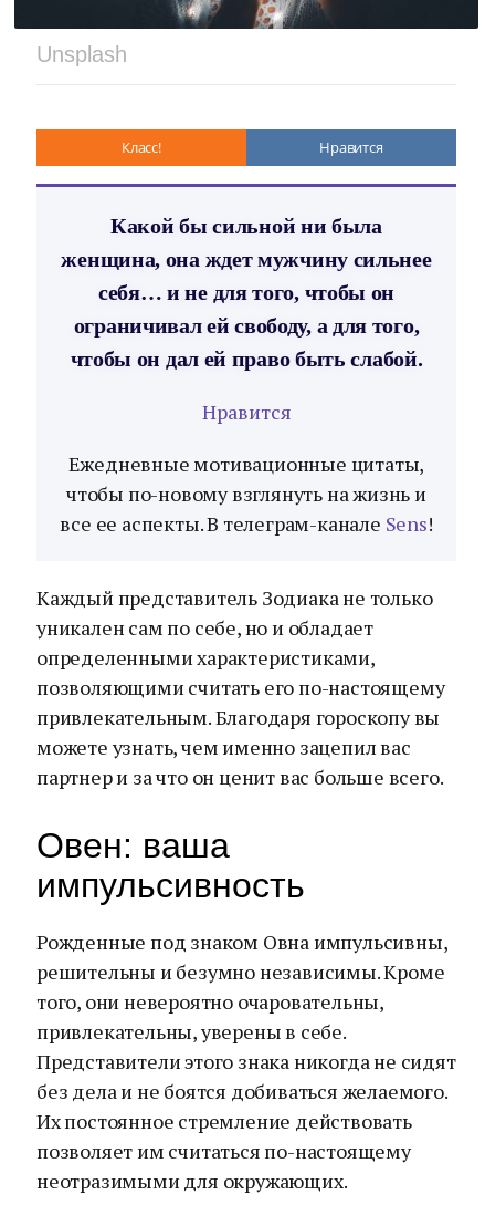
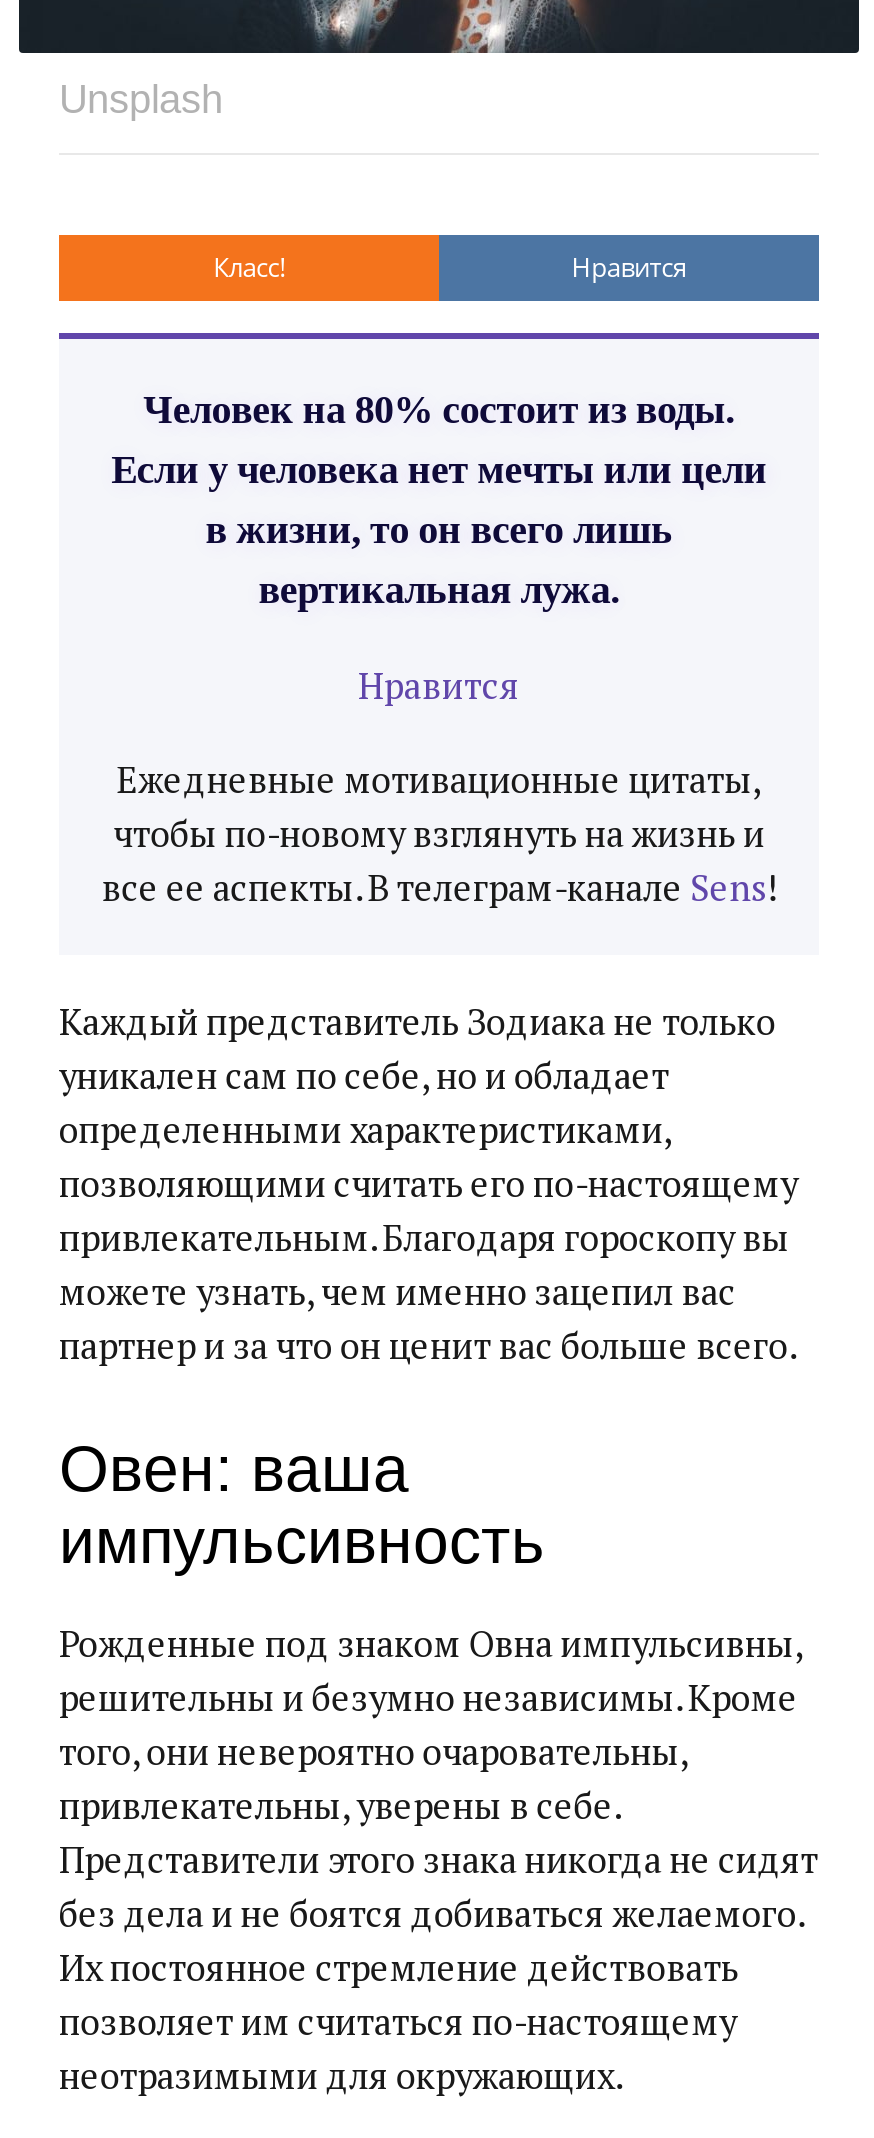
- Какой бы сильной ни была
- женщина, она ждет мужчину сильнее
- себя… и не для того, чтобы он
- ограничивал ей свободу, а для того,
- чтобы он дал ей право быть слабой.
+ Человек на 80% состоит из воды.
+ Если у человека нет мечты или цели
+ в жизни, то он всего лишь
+ вертикальная лужа.
